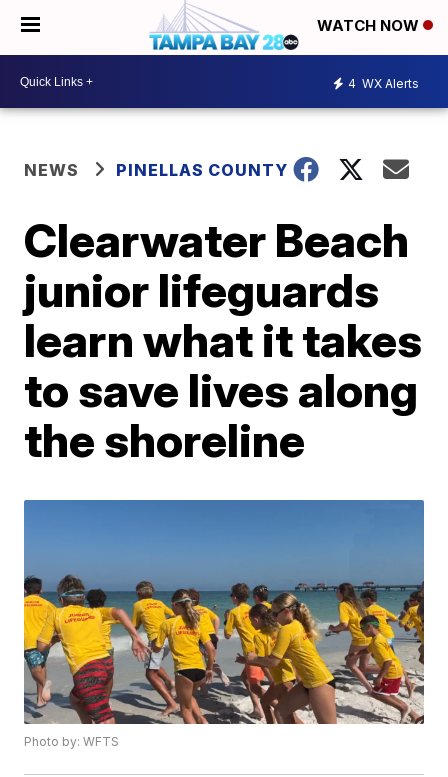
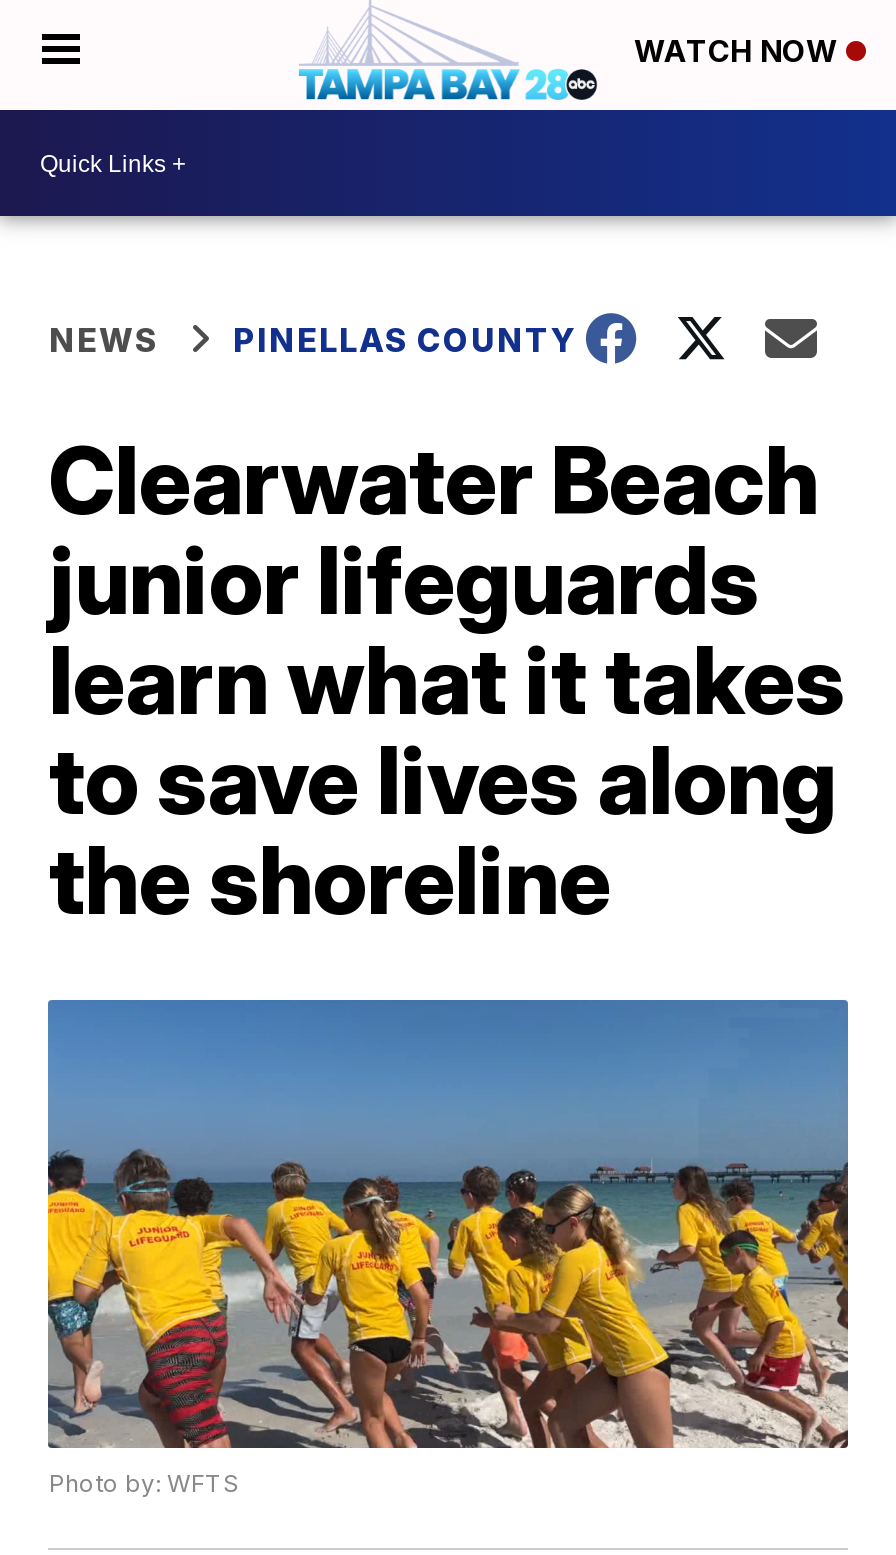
- 4 WX Alerts
